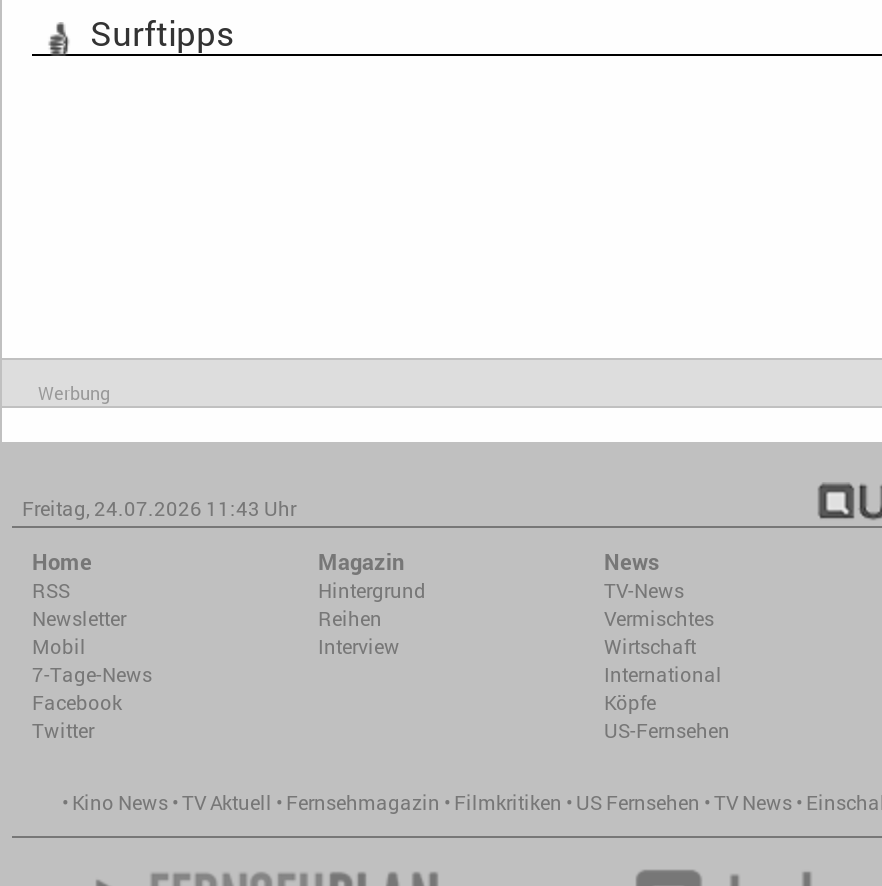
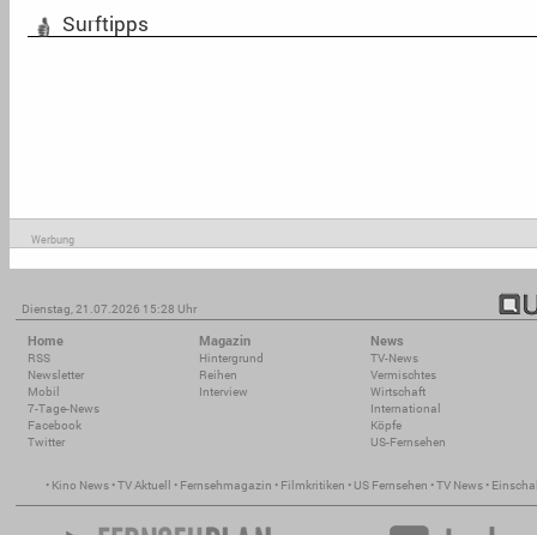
- Freitag, 24.07.2026 11:43 Uhr
+ Dienstag, 21.07.2026 15:28 Uhr
